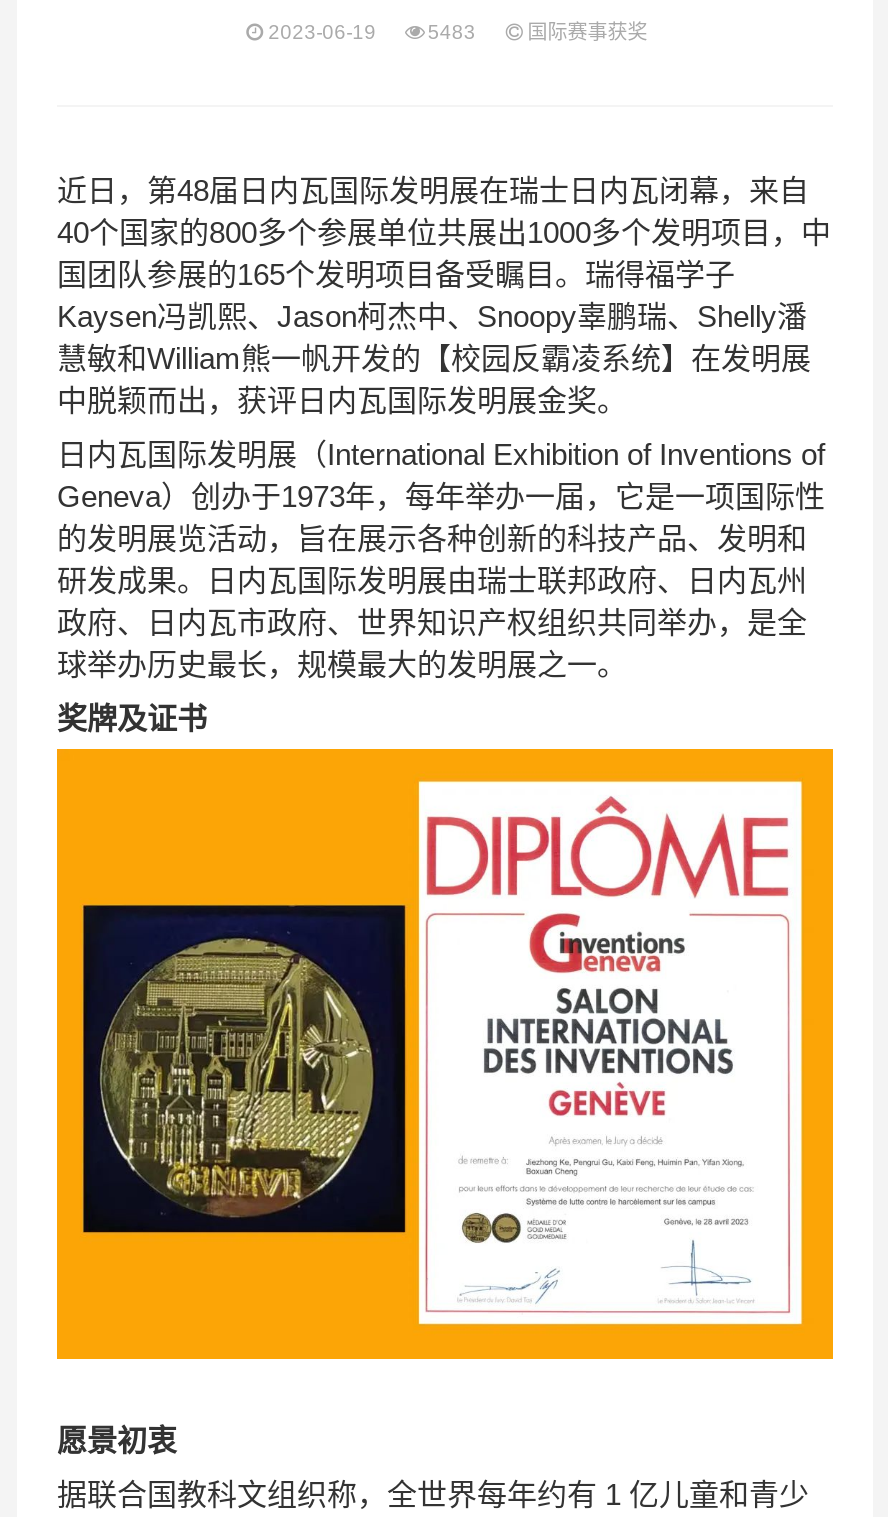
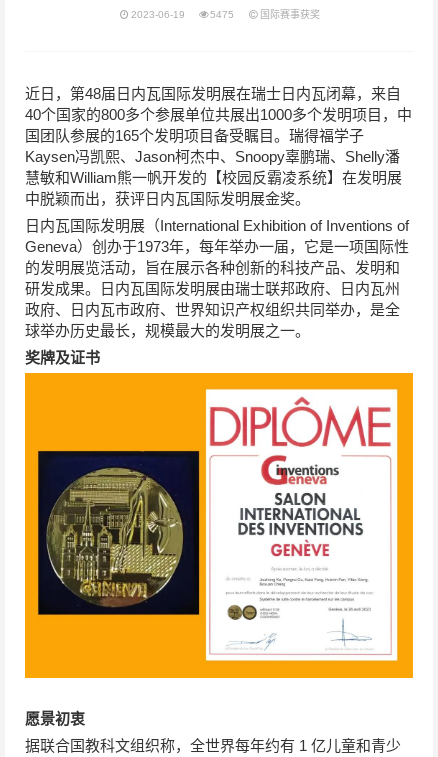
- 2023-06-19 5483 国际赛事获奖
+ 2023-06-19 5475 国际赛事获奖
